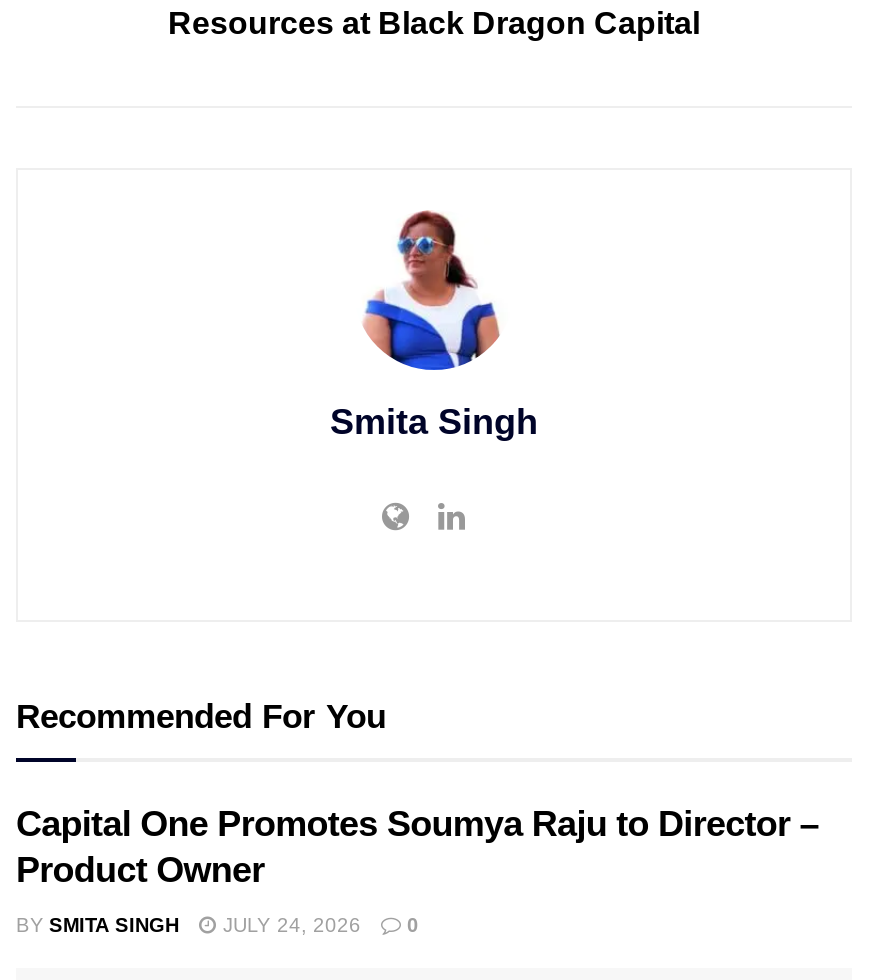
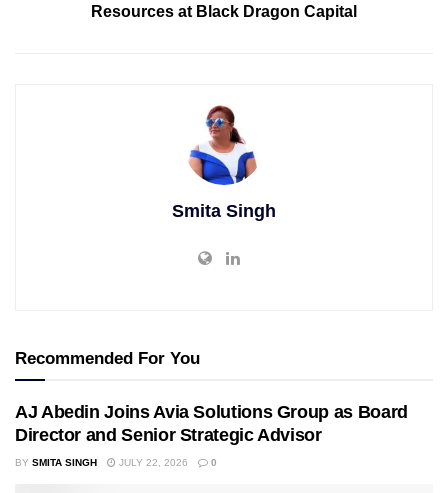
- Capital One Promotes Soumya Raju to Director –
- Product Owner
+ AJ Abedin Joins Avia Solutions Group as Board
+ Director and Senior Strategic Advisor

- JULY 24, 2026
+ JULY 22, 2026
